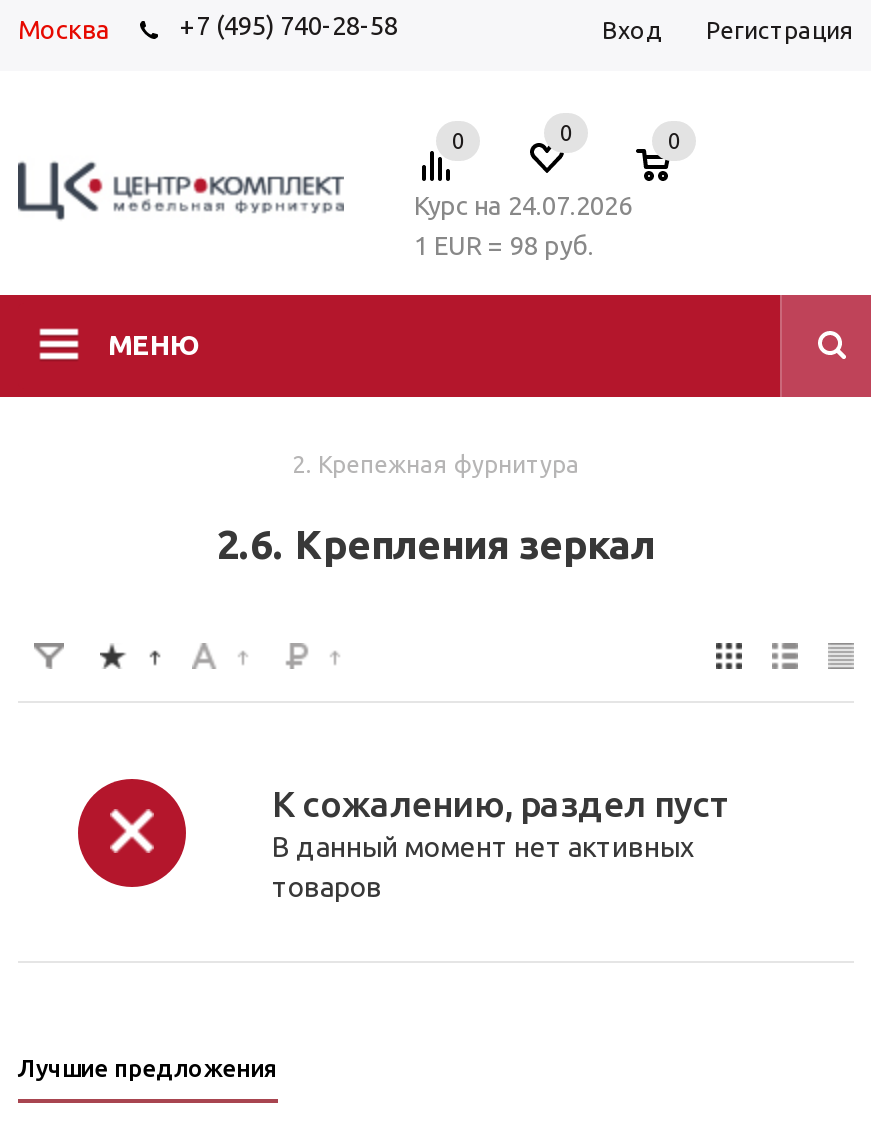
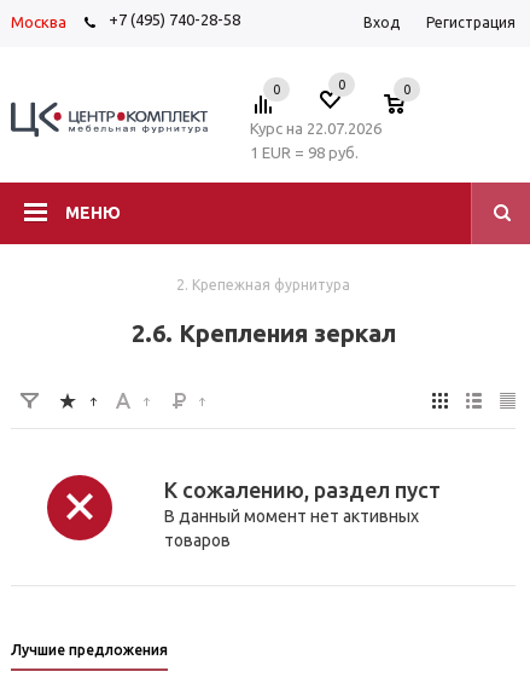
- Курс на 24.07.2026
+ Курс на 22.07.2026
